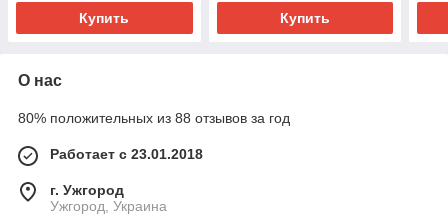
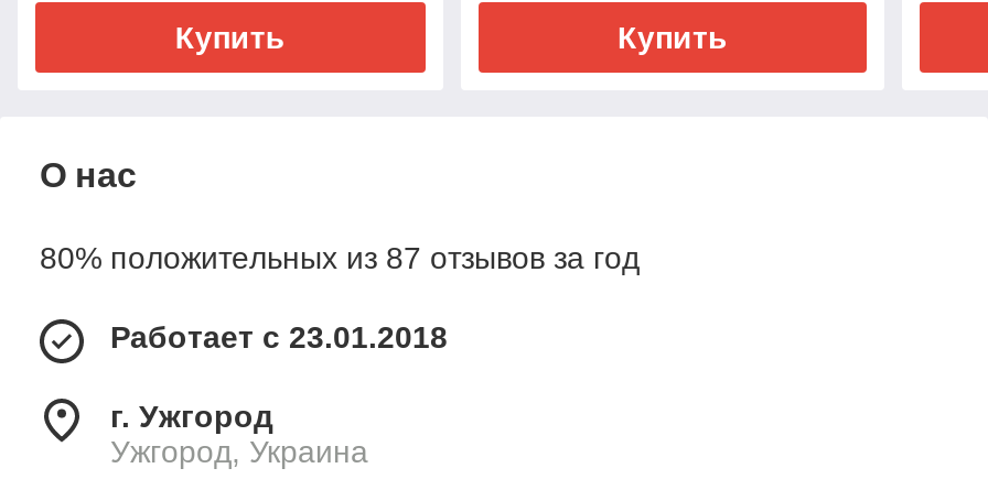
- 80% положительных из 88 отзывов за год
+ 80% положительных из 87 отзывов за год
